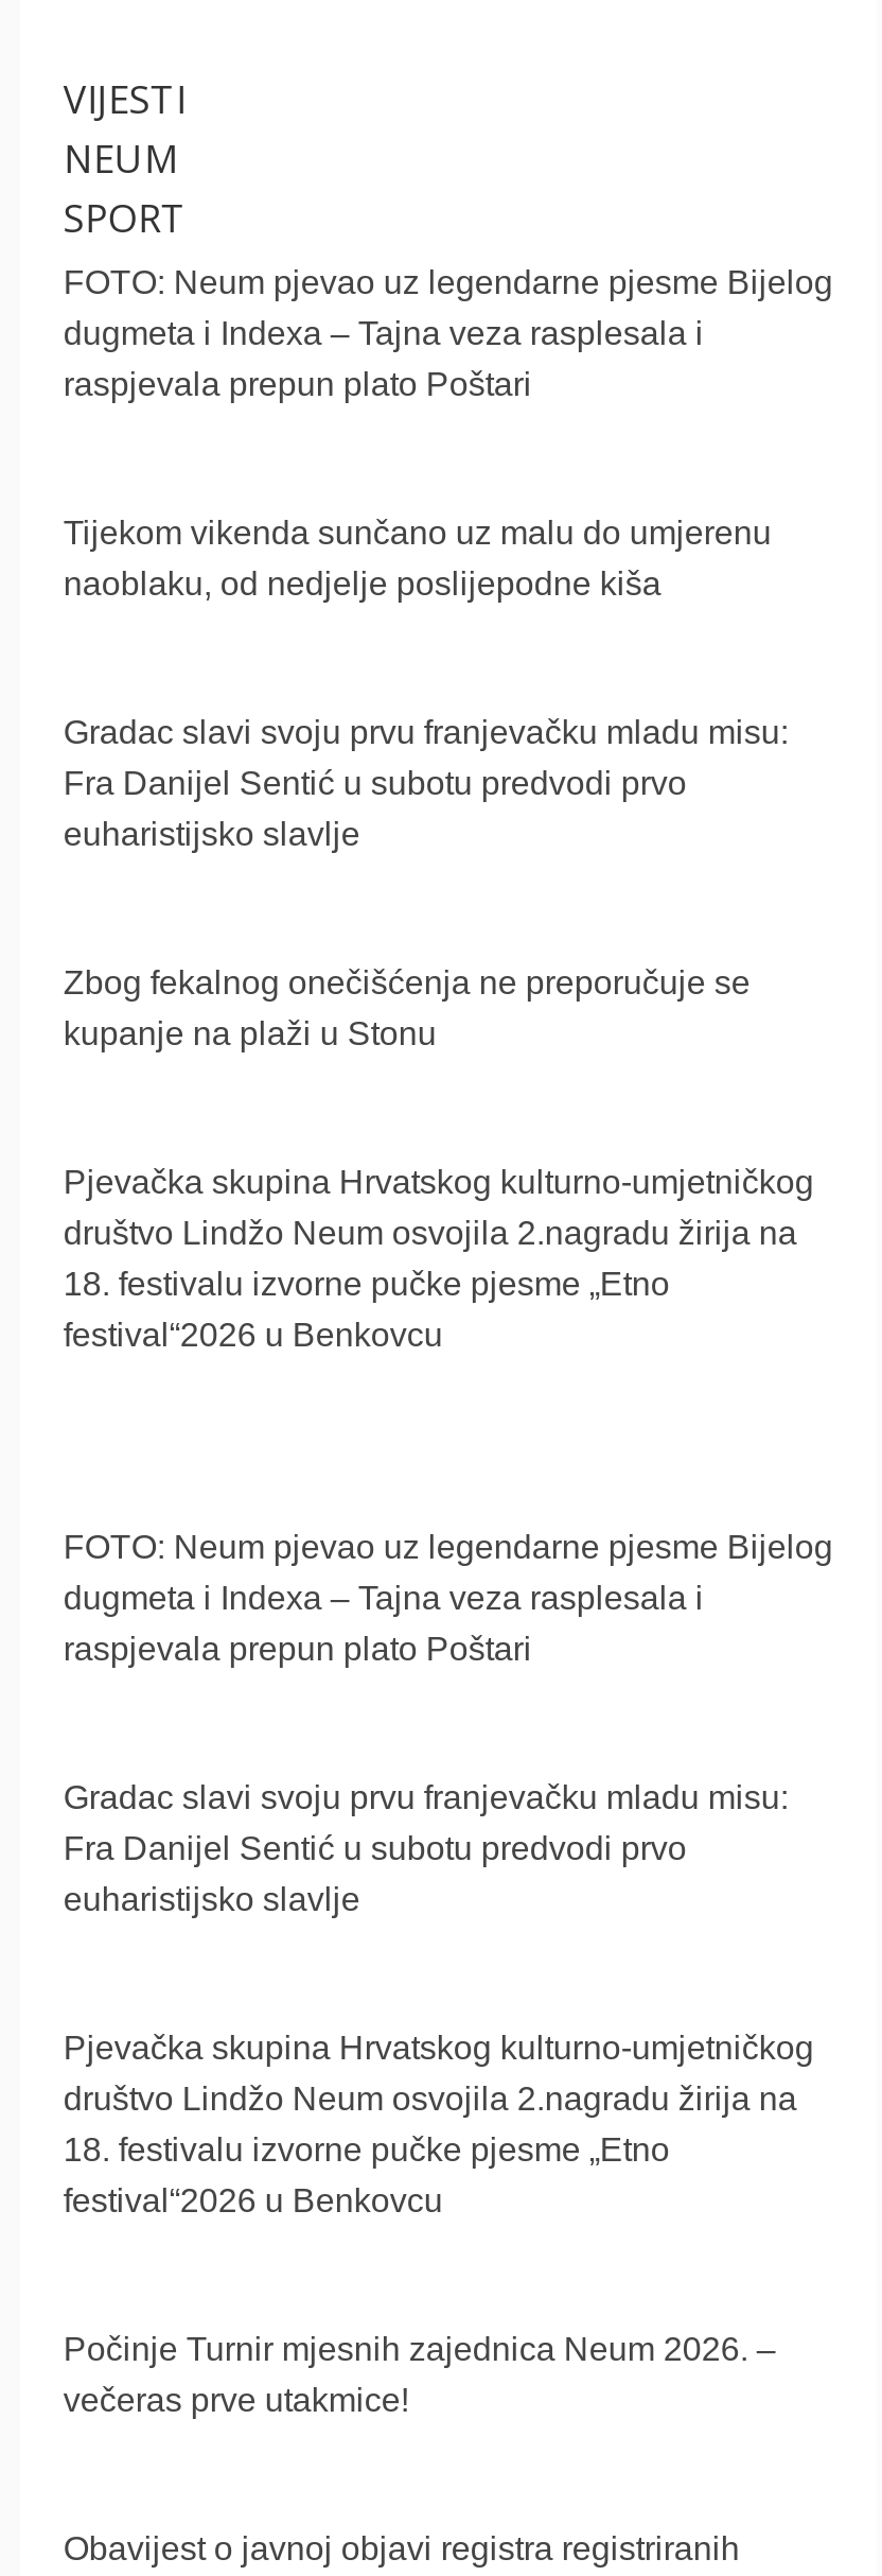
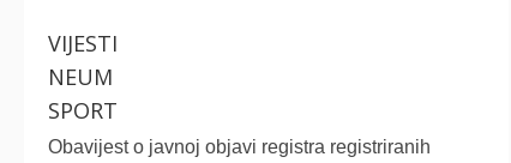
- FOTO: Neum pjevao uz legendarne pjesme Bijelog
- dugmeta i Indexa – Tajna veza rasplesala i
- raspjevala prepun plato Poštari

- Tijekom vikenda sunčano uz malu do umjerenu
- naoblaku, od nedjelje poslijepodne kiša

- Gradac slavi svoju prvu franjevačku mladu misu:
- Fra Danijel Sentić u subotu predvodi prvo
- euharistijsko slavlje

- Zbog fekalnog onečišćenja ne preporučuje se
- kupanje na plaži u Stonu

- Pjevačka skupina Hrvatskog kulturno-umjetničkog
- društvo Lindžo Neum osvojila 2.nagradu žirija na
- 18. festivalu izvorne pučke pjesme „Etno
- festival“2026 u Benkovcu

- FOTO: Neum pjevao uz legendarne pjesme Bijelog
- dugmeta i Indexa – Tajna veza rasplesala i
- raspjevala prepun plato Poštari

- Gradac slavi svoju prvu franjevačku mladu misu:
- Fra Danijel Sentić u subotu predvodi prvo
- euharistijsko slavlje

- Pjevačka skupina Hrvatskog kulturno-umjetničkog
- društvo Lindžo Neum osvojila 2.nagradu žirija na
- 18. festivalu izvorne pučke pjesme „Etno
- festival“2026 u Benkovcu

- Počinje Turnir mjesnih zajednica Neum 2026. –
- večeras prve utakmice!
